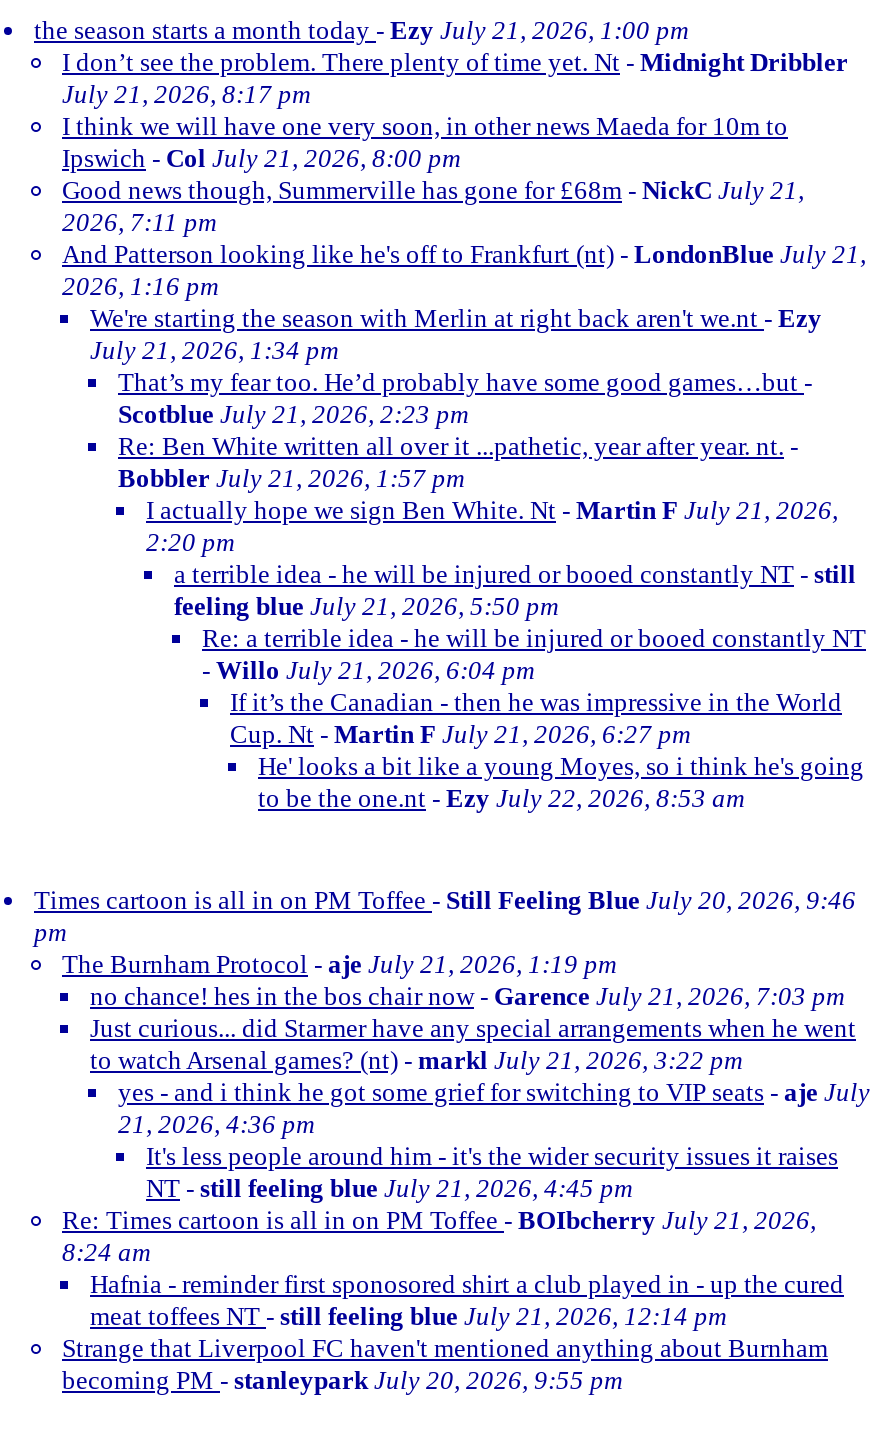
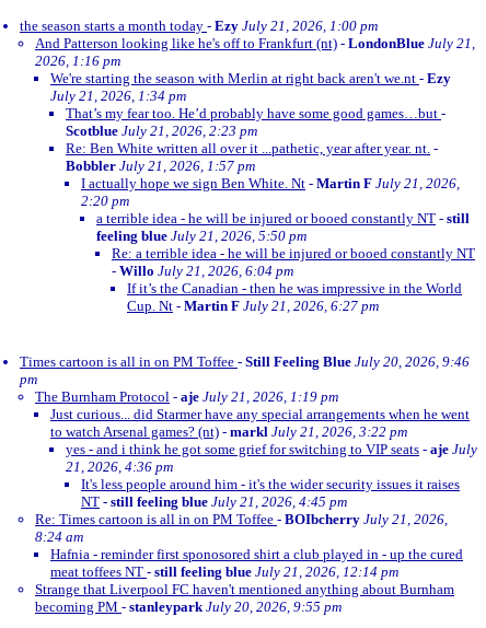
- I don’t see the problem. There plenty of time yet. Nt - Midnight Dribbler
- July 21, 2026, 8:17 pm
- I think we will have one very soon, in other news Maeda for 10m to
- Ipswich - Col July 21, 2026, 8:00 pm
- Good news though, Summerville has gone for £68m - NickC July 21,
- 2026, 7:11 pm

- He' looks a bit like a young Moyes, so i think he's going
- to be the one.nt - Ezy July 22, 2026, 8:53 am

- no chance! hes in the bos chair now - Garence July 21, 2026, 7:03 pm
